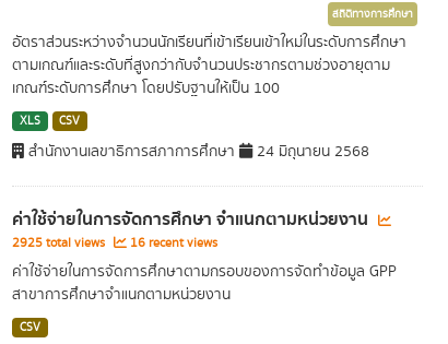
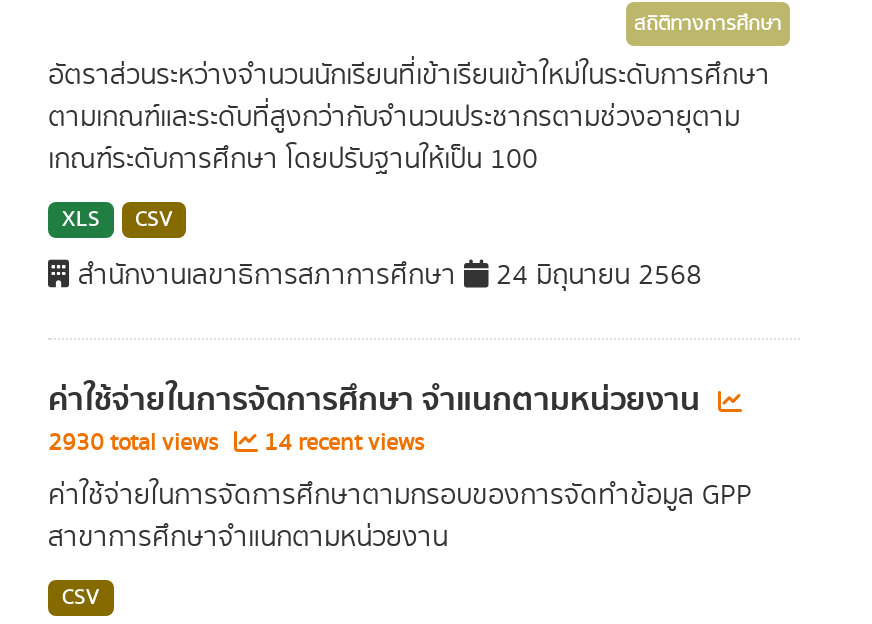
- 2925 total views
+ 2930 total views

- 16 recent views
+ 14 recent views
